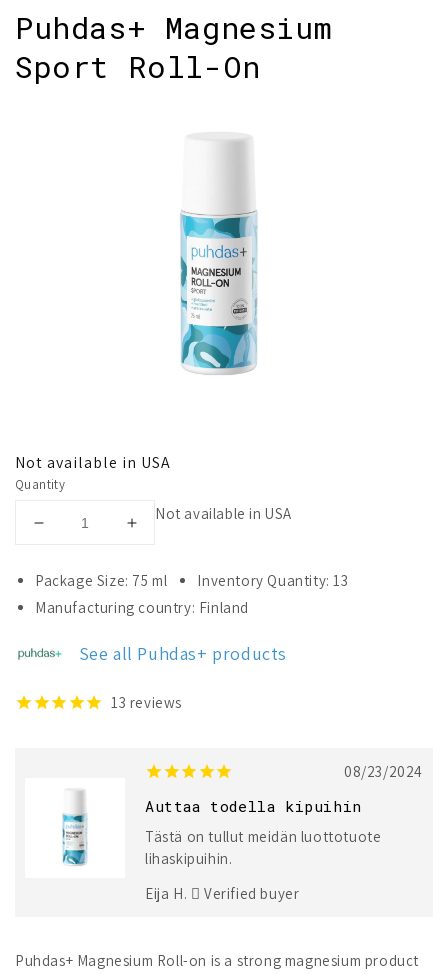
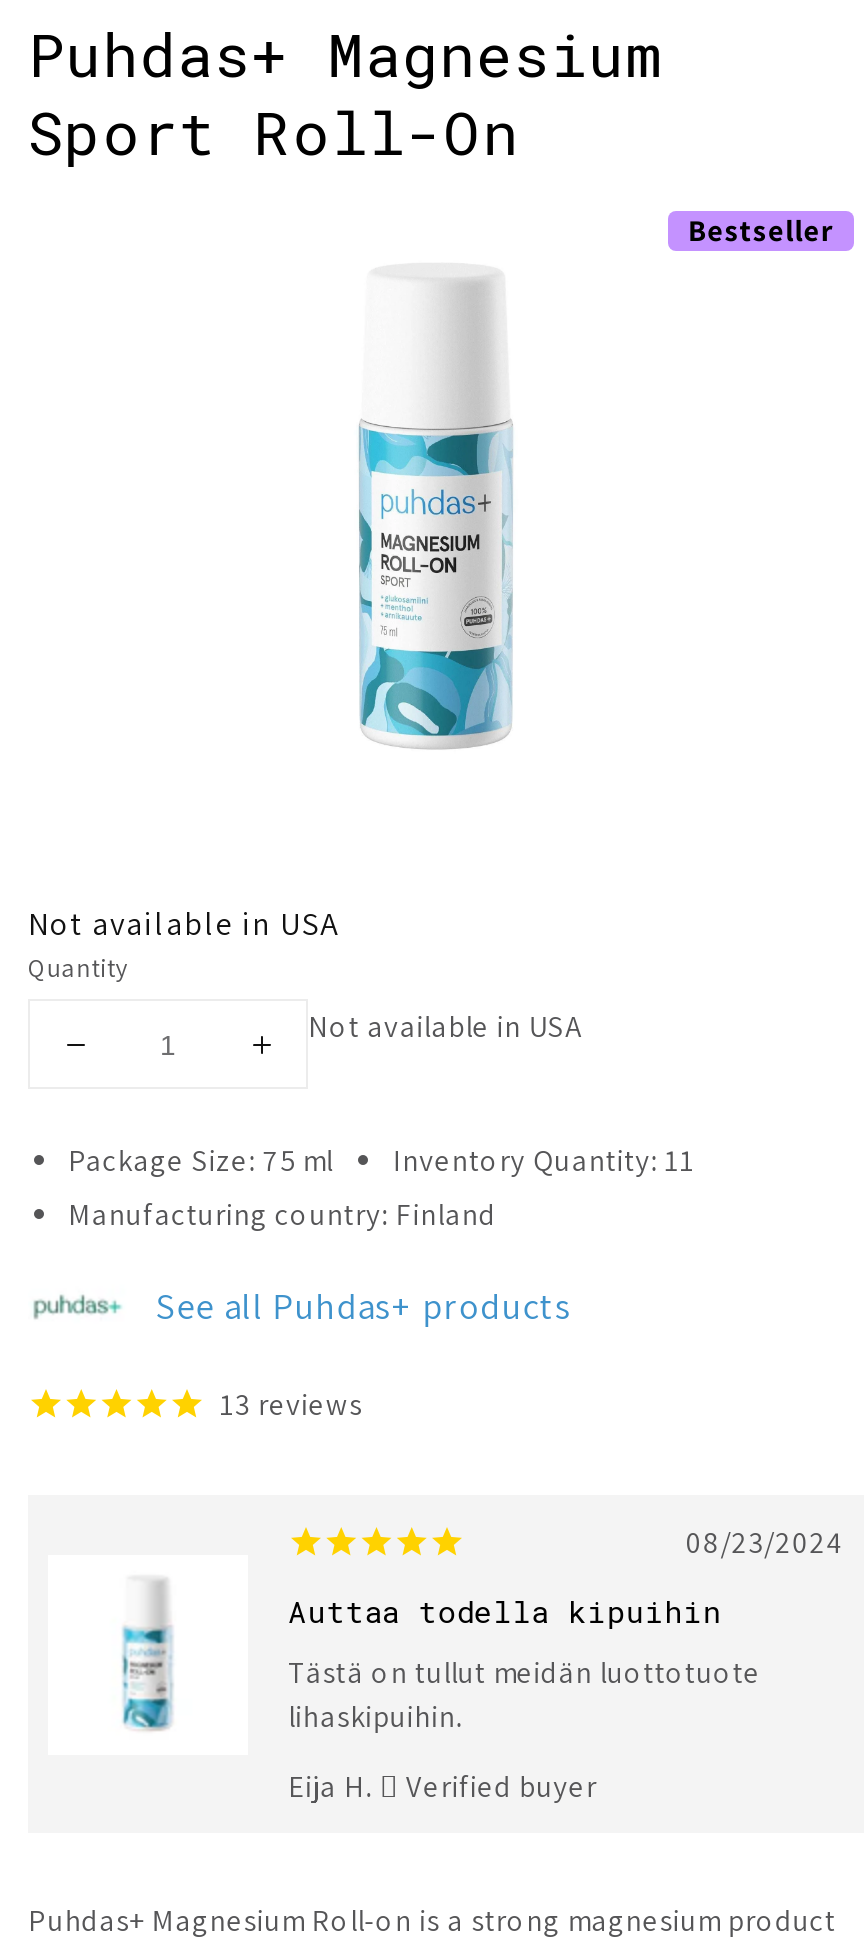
+ Bestseller

- Inventory Quantity: 13
+ Inventory Quantity: 11
